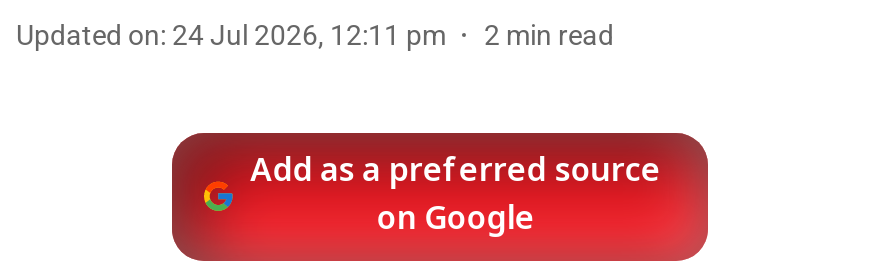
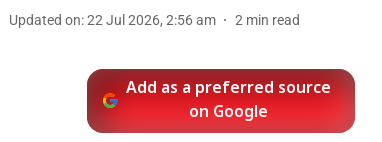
- Updated on: 24 Jul 2026, 12:11 pm
+ Updated on: 22 Jul 2026, 2:56 am
